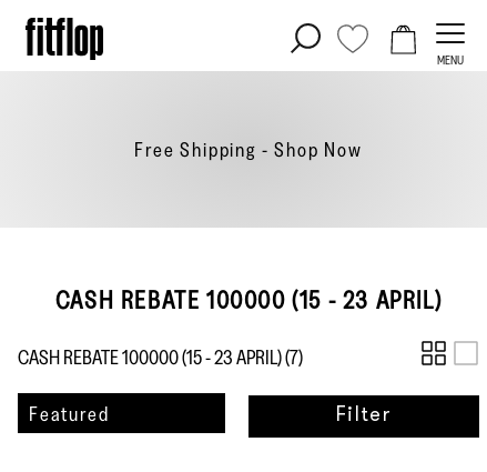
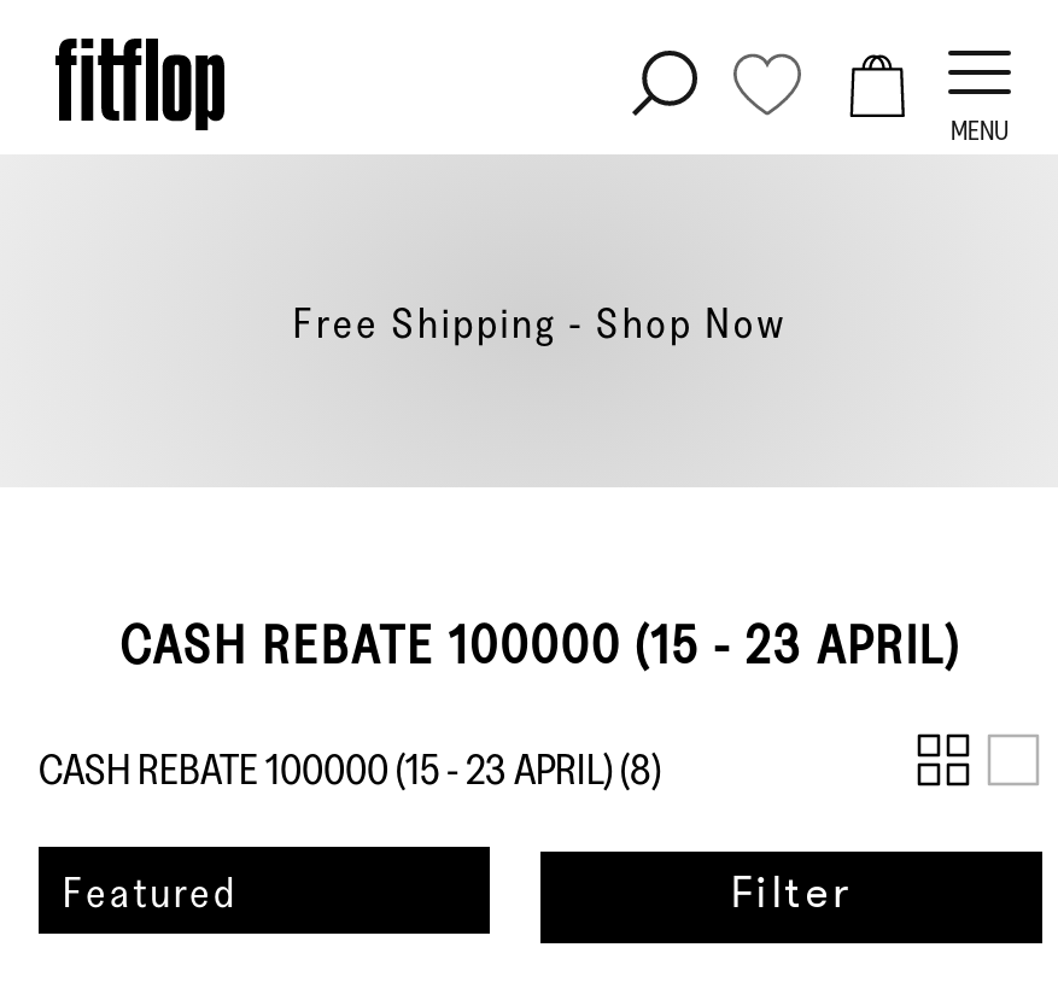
- CASH REBATE 100000 (15 - 23 APRIL) (7)
+ CASH REBATE 100000 (15 - 23 APRIL) (8)
